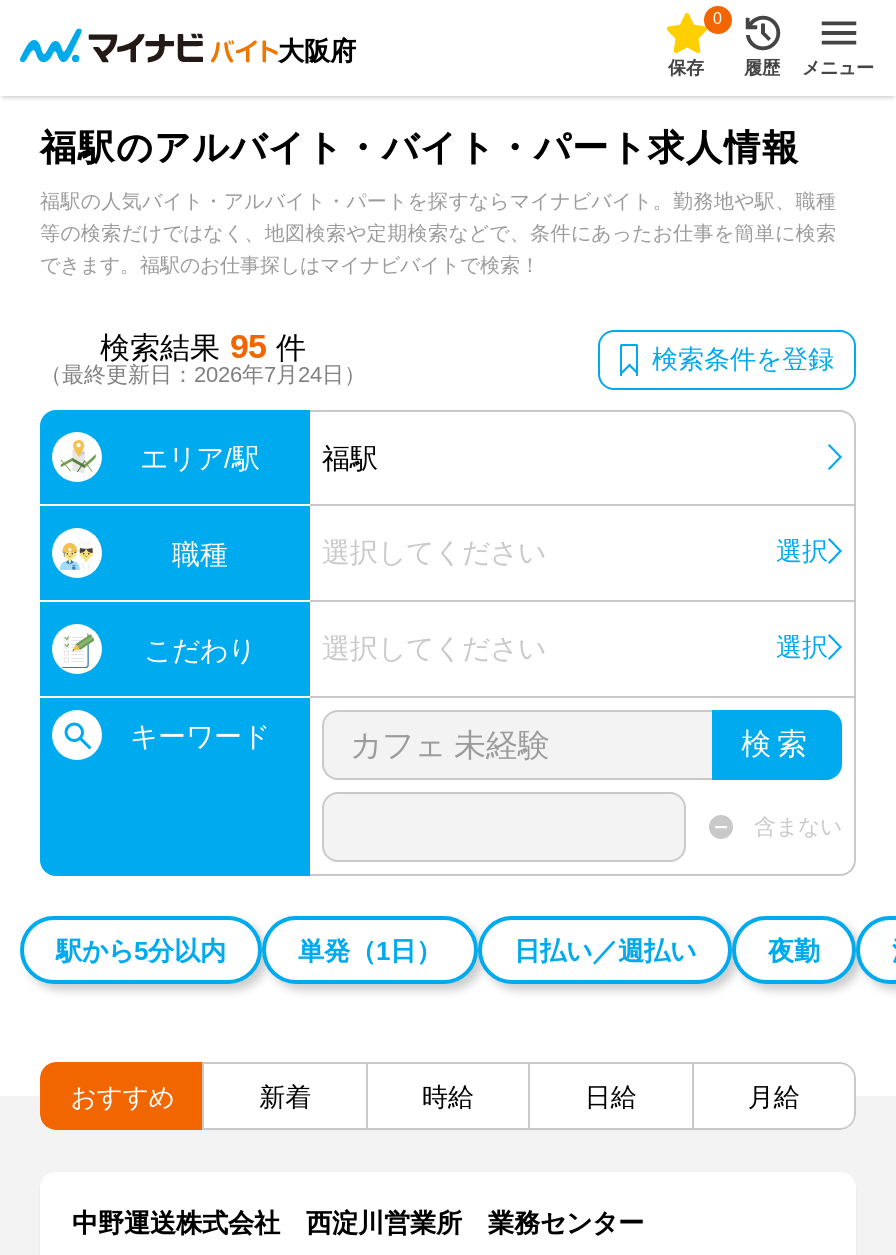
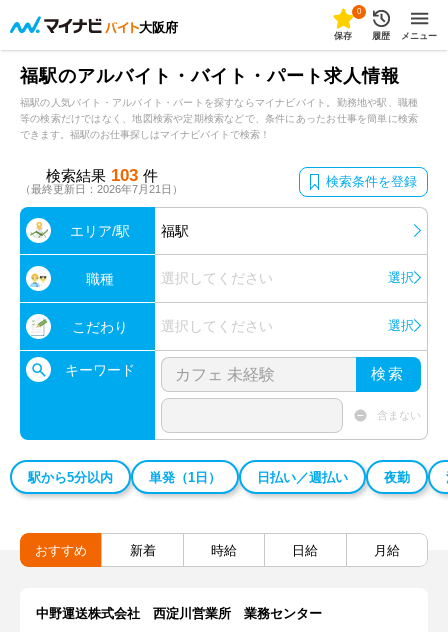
- 検索結果 95 件
+ 検索結果 103 件

- （最終更新日：2026年7月24日）
+ （最終更新日：2026年7月21日）
